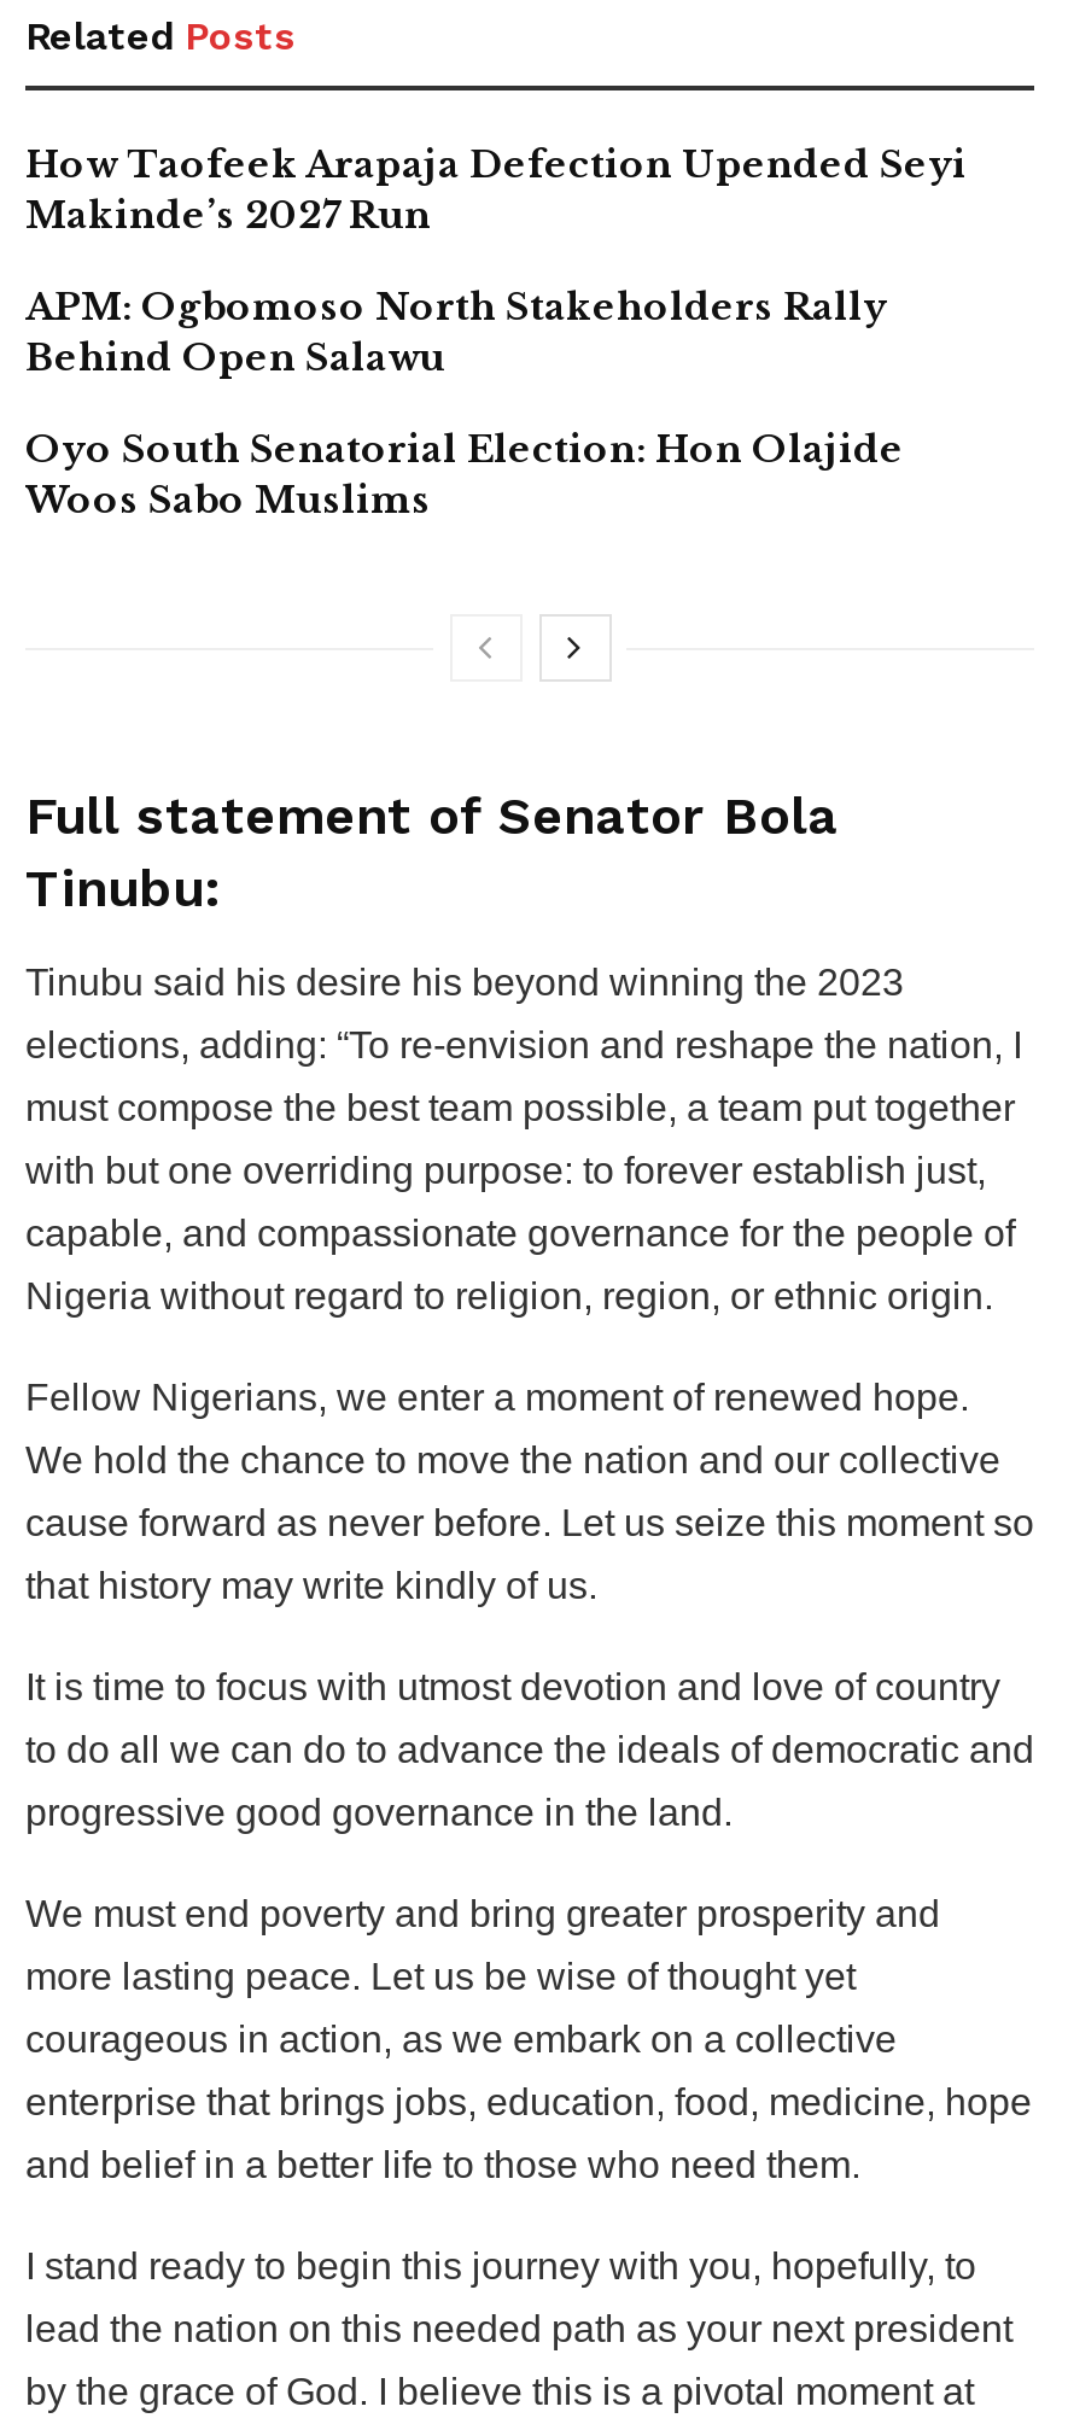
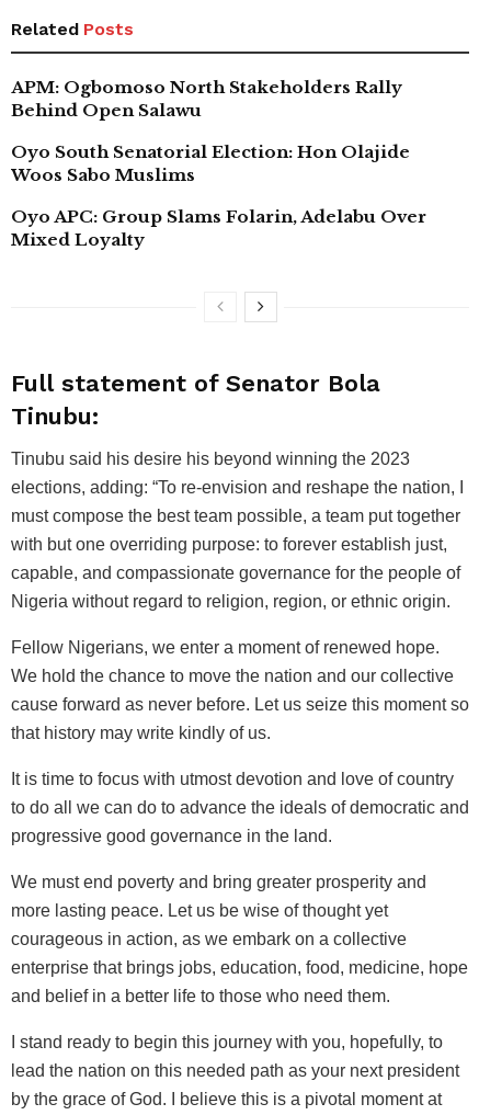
- How Taofeek Arapaja Defection Upended Seyi
- Makinde’s 2027 Run

moved up: APM: Ogbomoso North Stakeholders Rally | Behind Open Salawu | Oyo South Senatorial Election: Hon Olajide | Woos Sabo Muslims

+ Oyo APC: Group Slams Folarin, Adelabu Over
+ Mixed Loyalty
